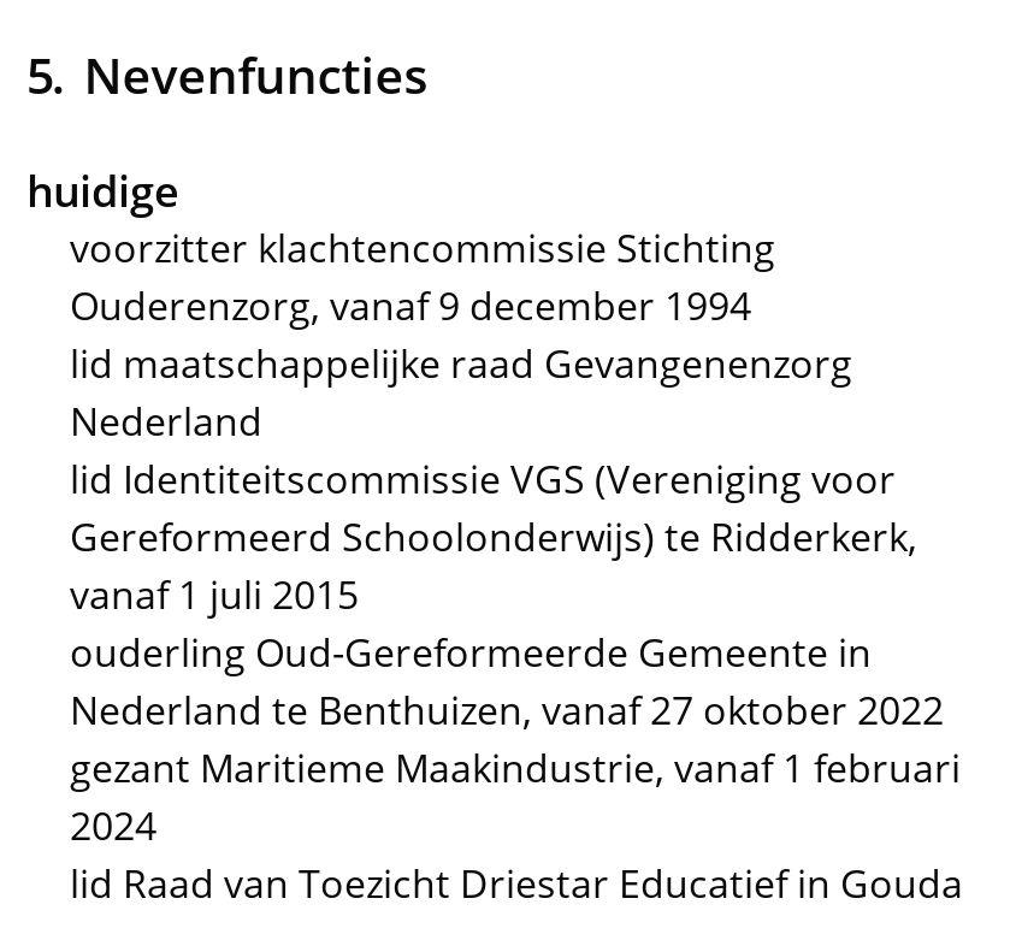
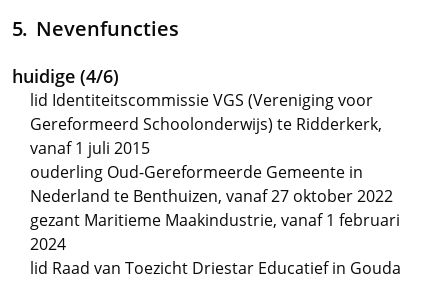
- huidige
- voorzitter klachtencommissie Stichting
- Ouderenzorg, vanaf 9 december 1994
- lid maatschappelijke raad Gevangenenzorg
- Nederland
+ huidige (4/6)
